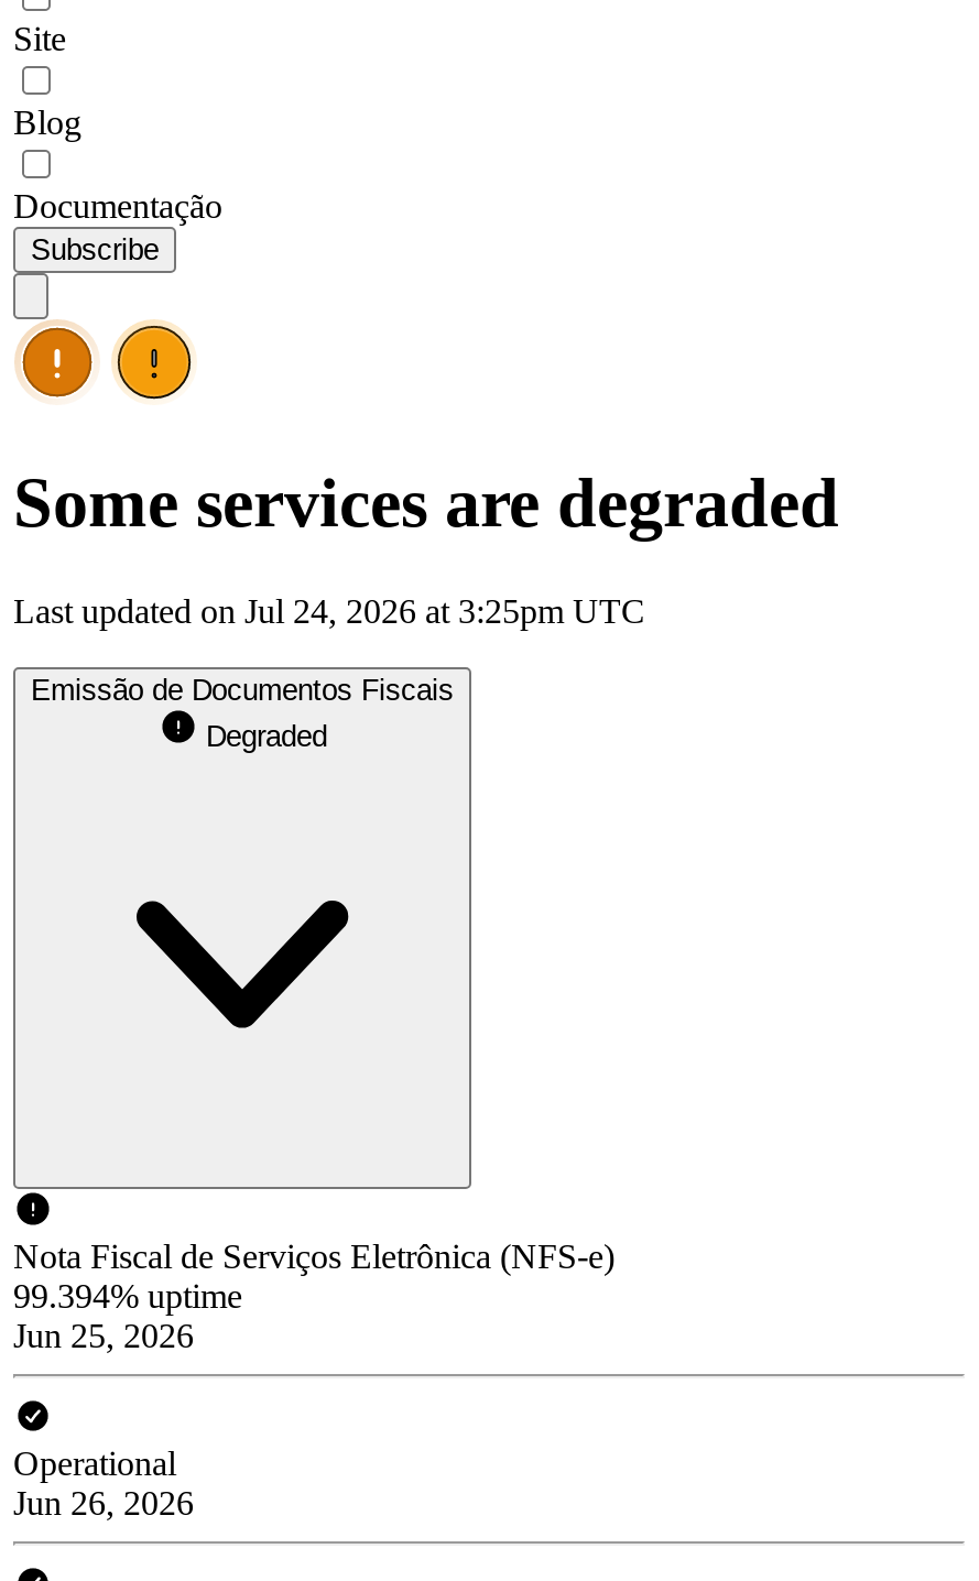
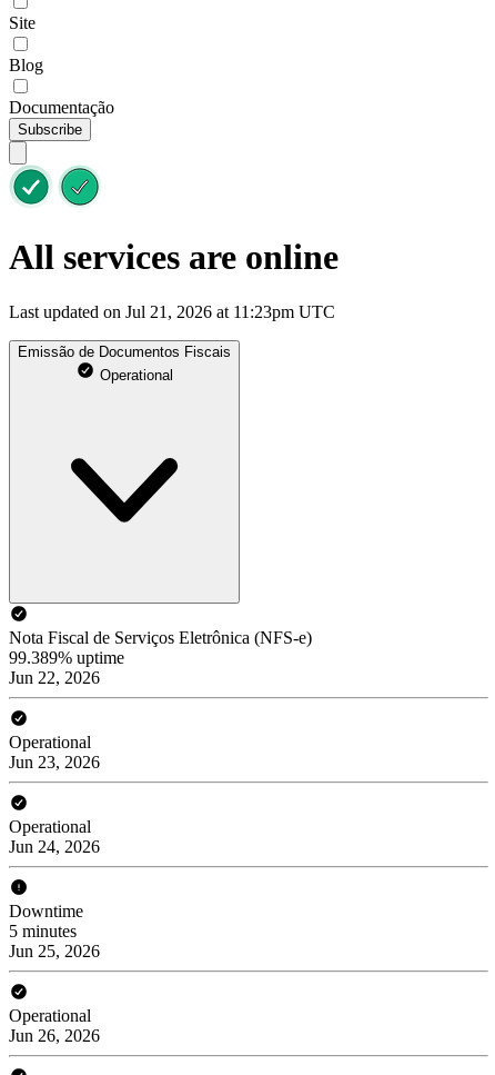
- [image]
- Some services are degraded
+ [image]
+ All services are online

- [image]
+ [image]

- Last updated on Jul 24, 2026 at 3:25pm UTC
+ Last updated on Jul 21, 2026 at 11:23pm UTC

- Degraded
+ Operational

- 99.394% uptime
+ 99.389% uptime
+ Jun 22, 2026
+ Operational
+ Jun 23, 2026
+ Operational
+ Jun 24, 2026
+ Downtime
+ 5 minutes
